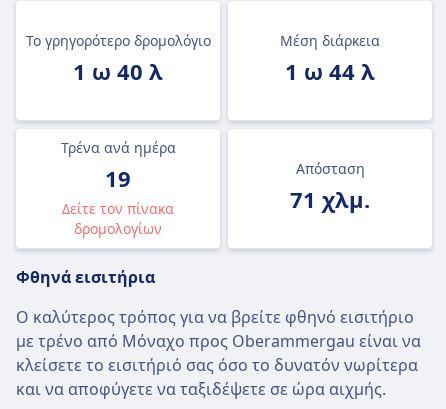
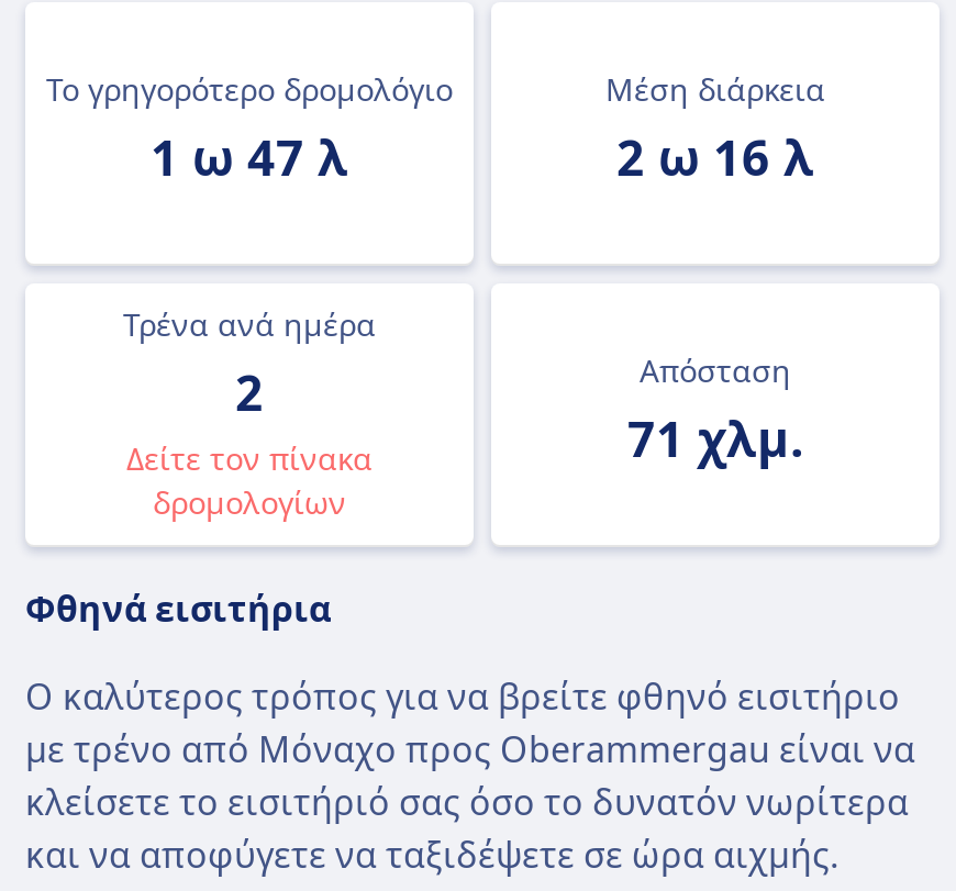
- 1 ω 40 λ
+ 1 ω 47 λ

- 1 ω 44 λ
+ 2 ω 16 λ

- 19
+ 2
